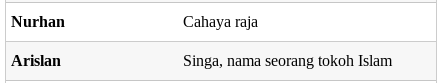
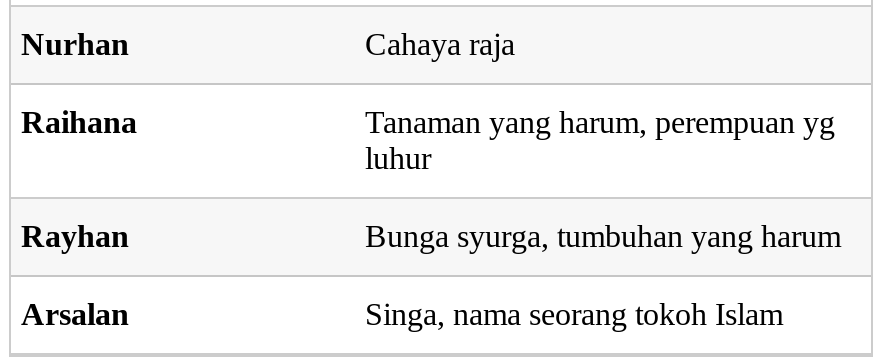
- Arislan
+ Raihana
+ Tanaman yang harum, perempuan yg
+ luhur
+ Rayhan
+ Bunga syurga, tumbuhan yang harum
+ Arsalan
